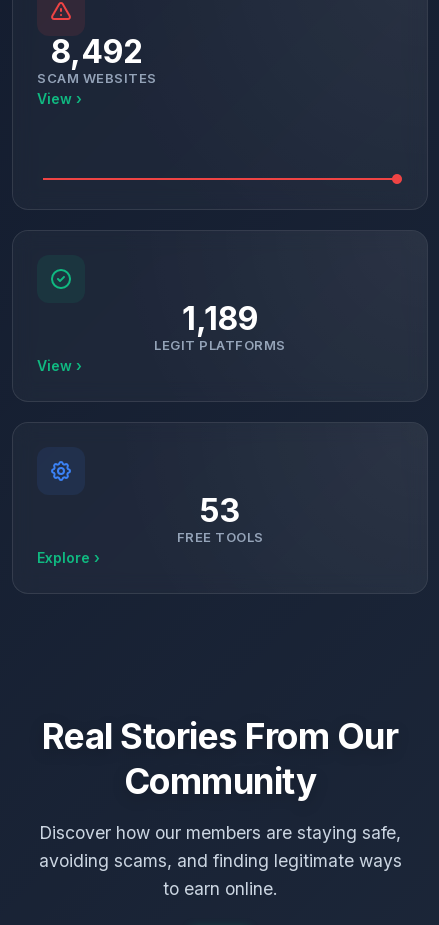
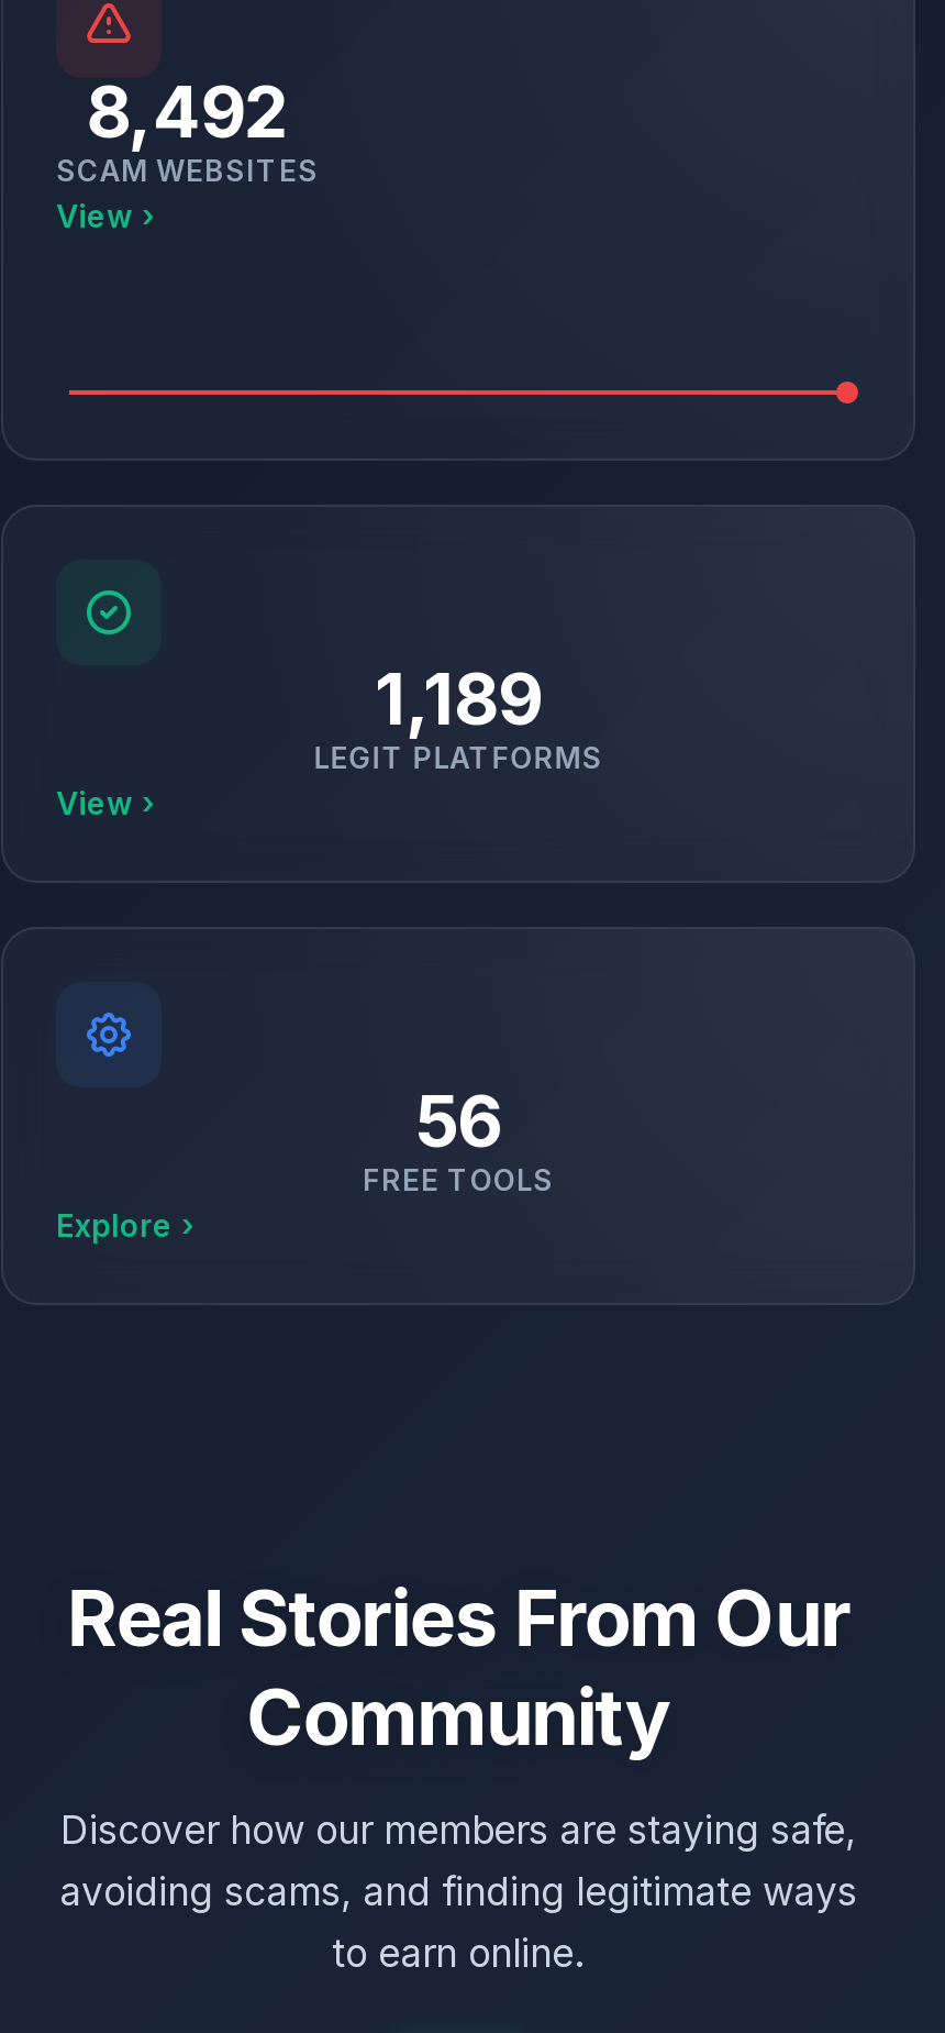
- 53
+ 56
